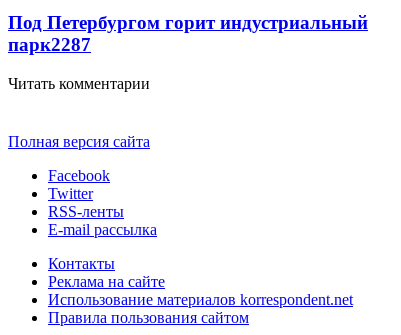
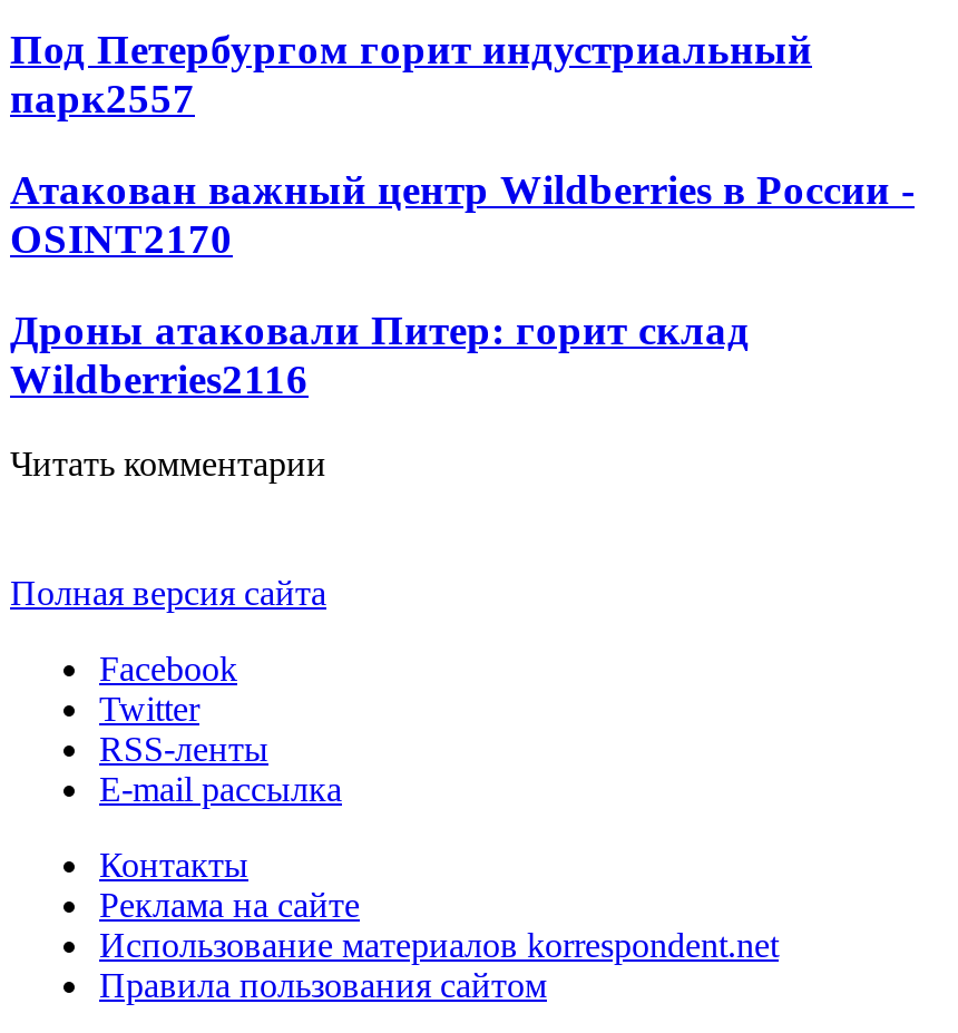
- парк2287
+ парк2557
+ Атакован важный центр Wildberries в России -
+ OSINT2170
+ Дроны атаковали Питер: горит склад
+ Wildberries2116
